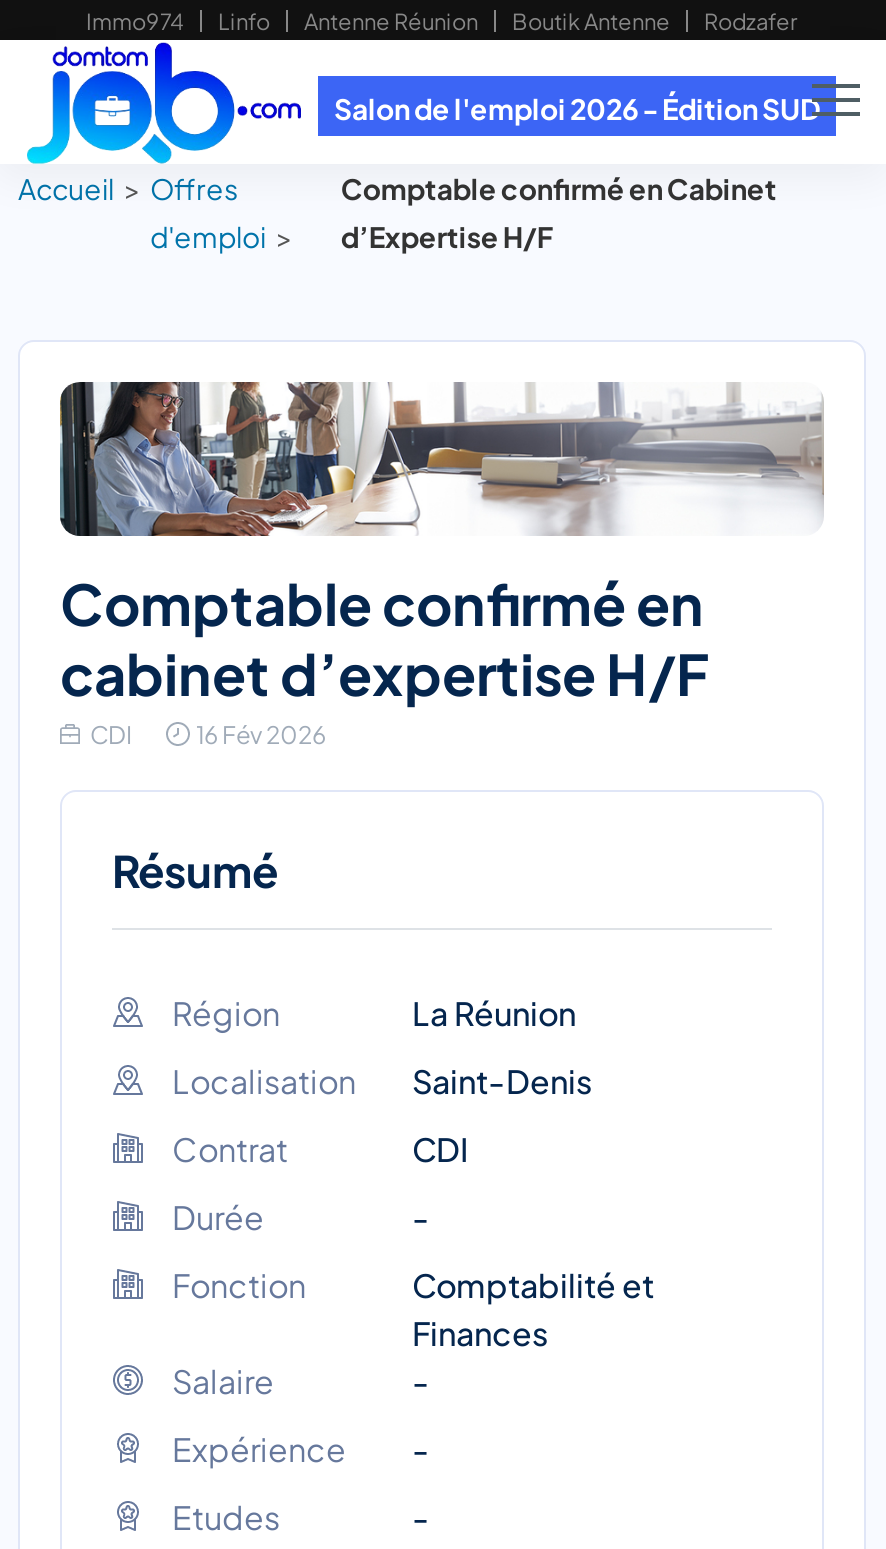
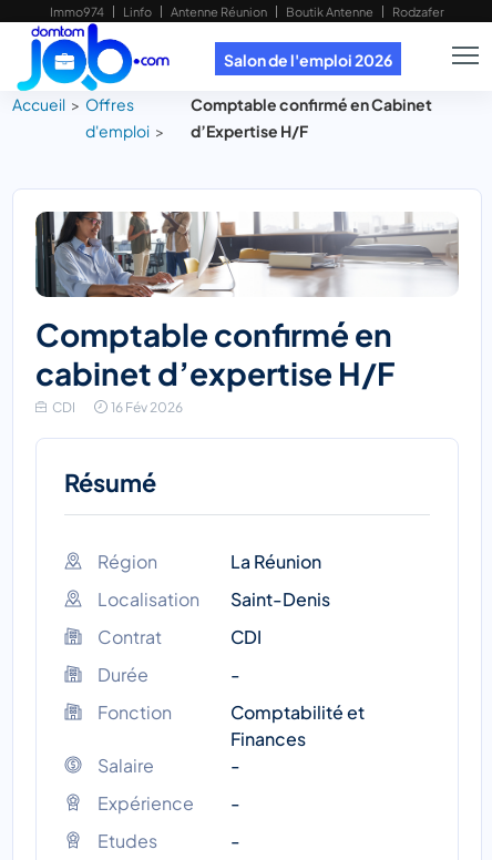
- Salon de l'emploi 2026 - Édition SUD
+ Salon de l'emploi 2026
